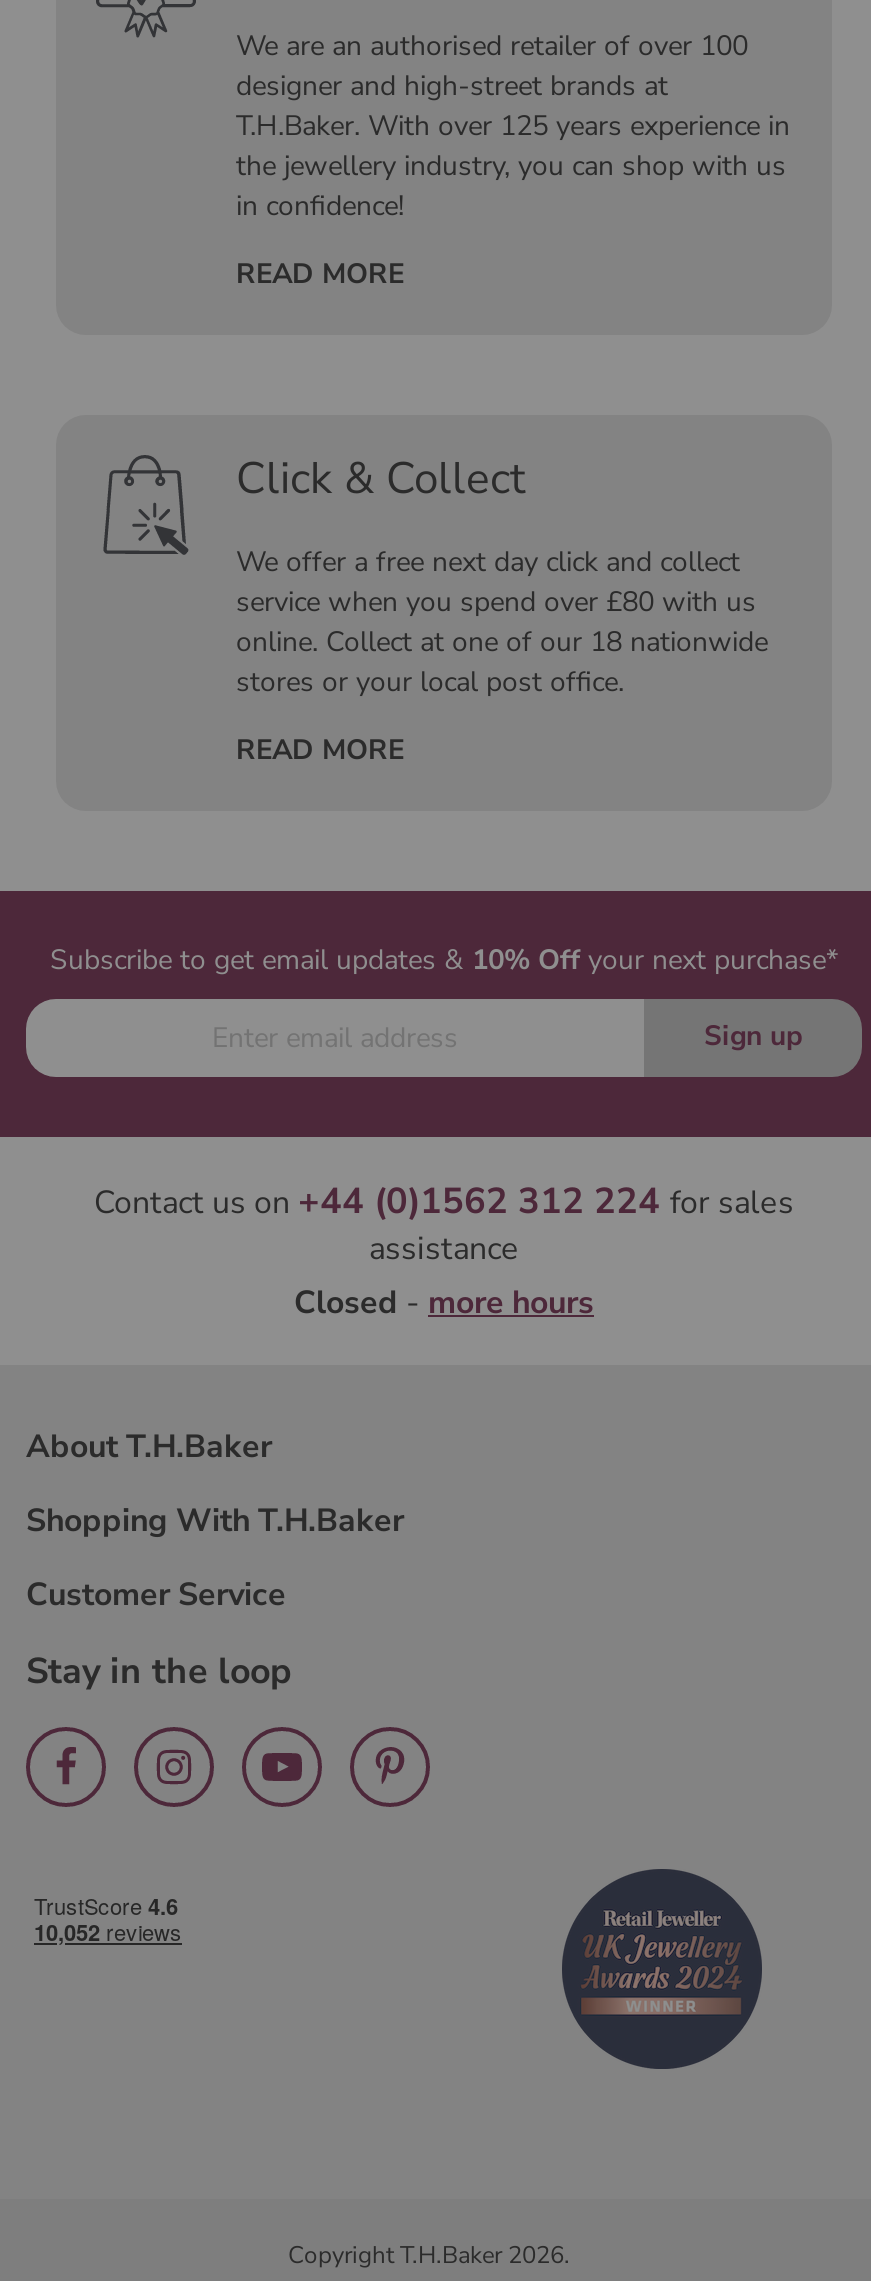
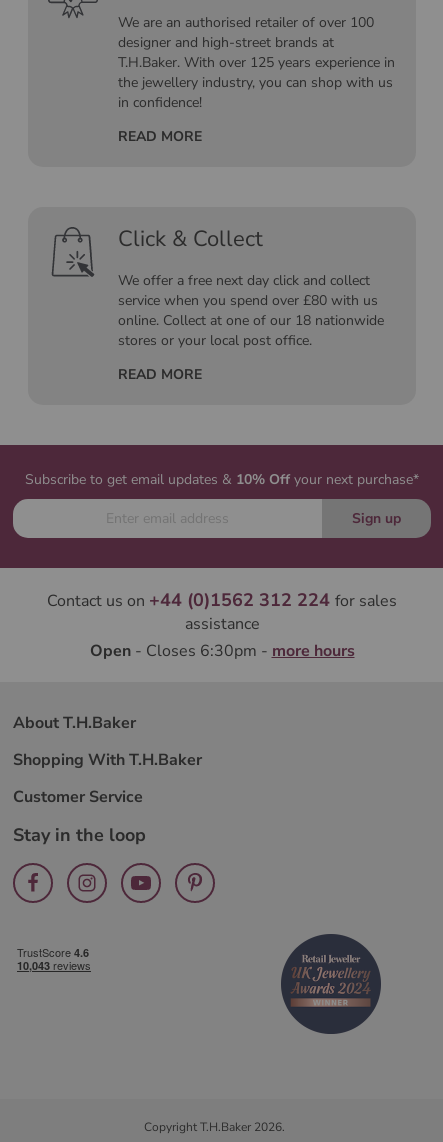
- Closed - more hours
+ Open - Closes 6:30pm - more hours
